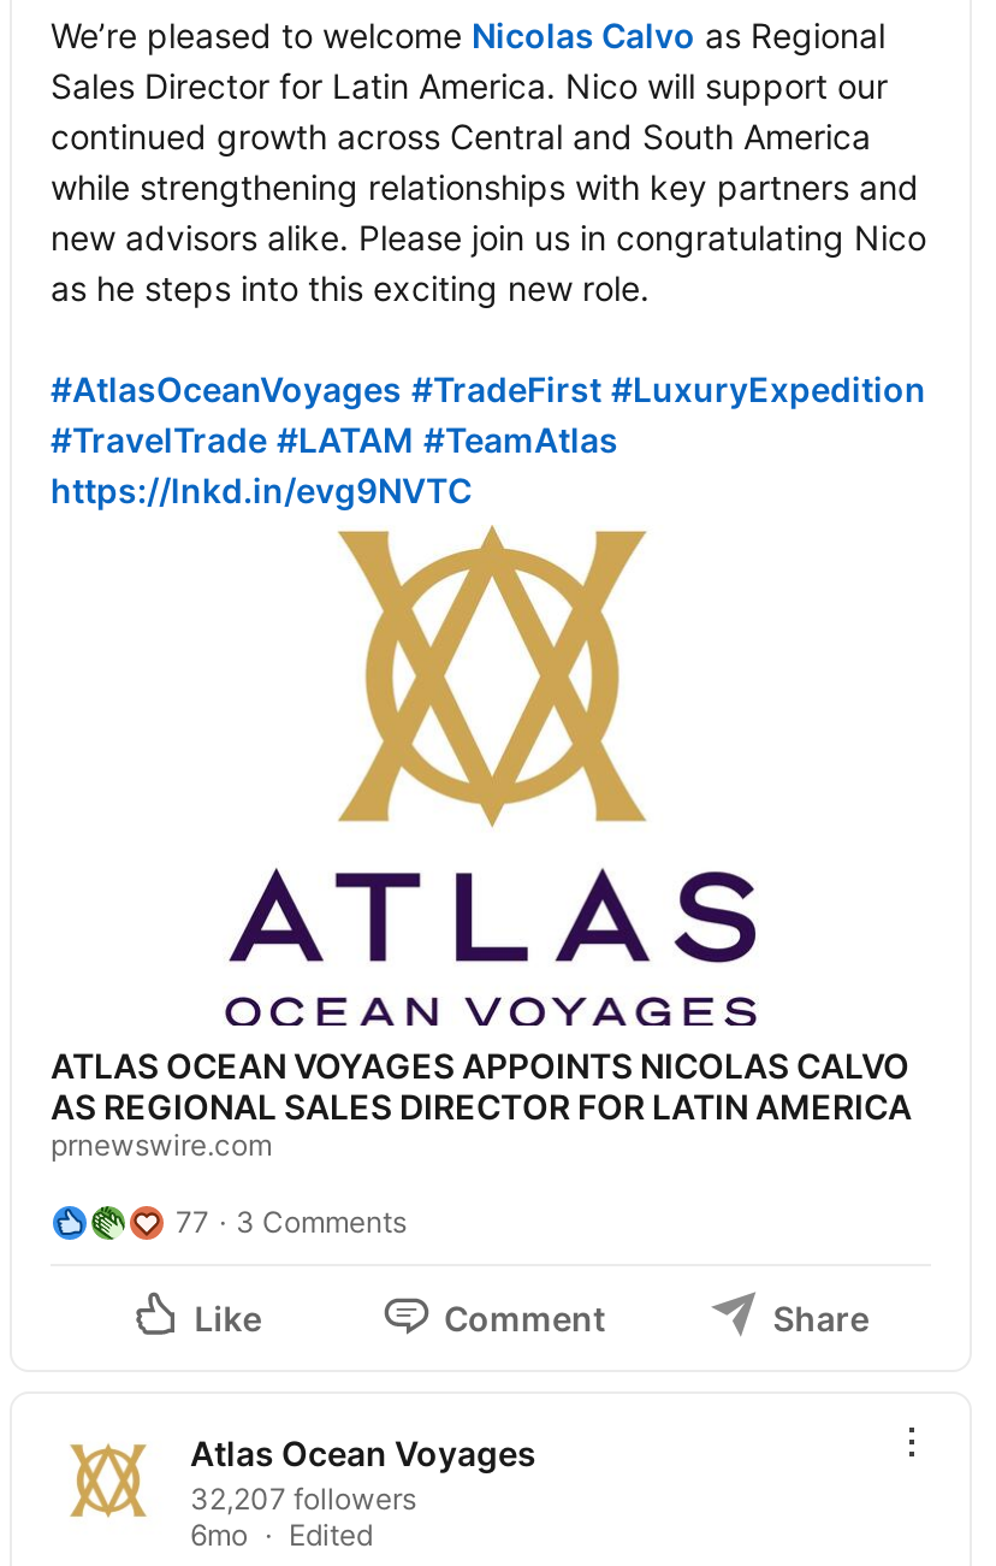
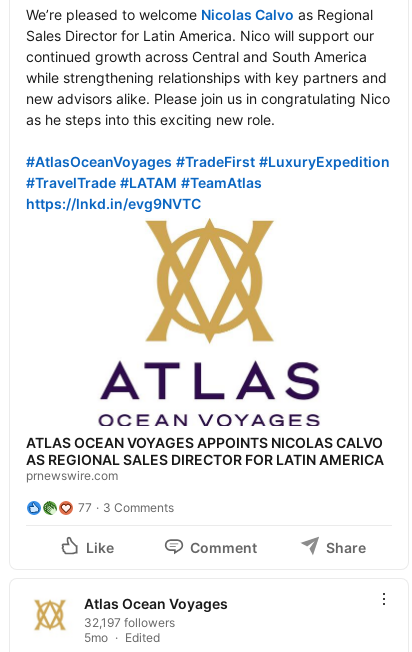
- 32,207 followers
- 6mo
+ 32,197 followers
+ 5mo
